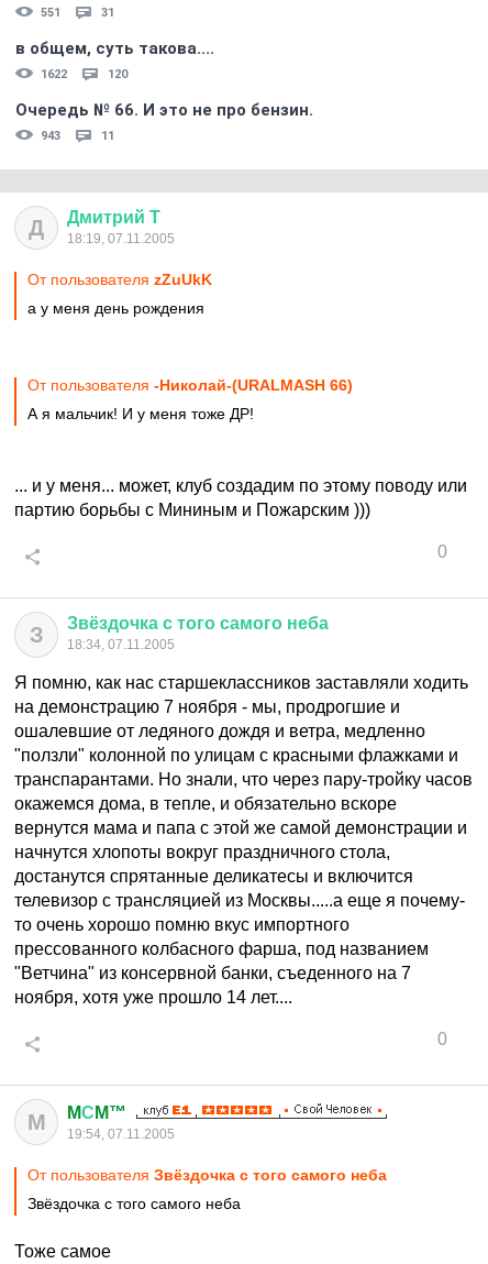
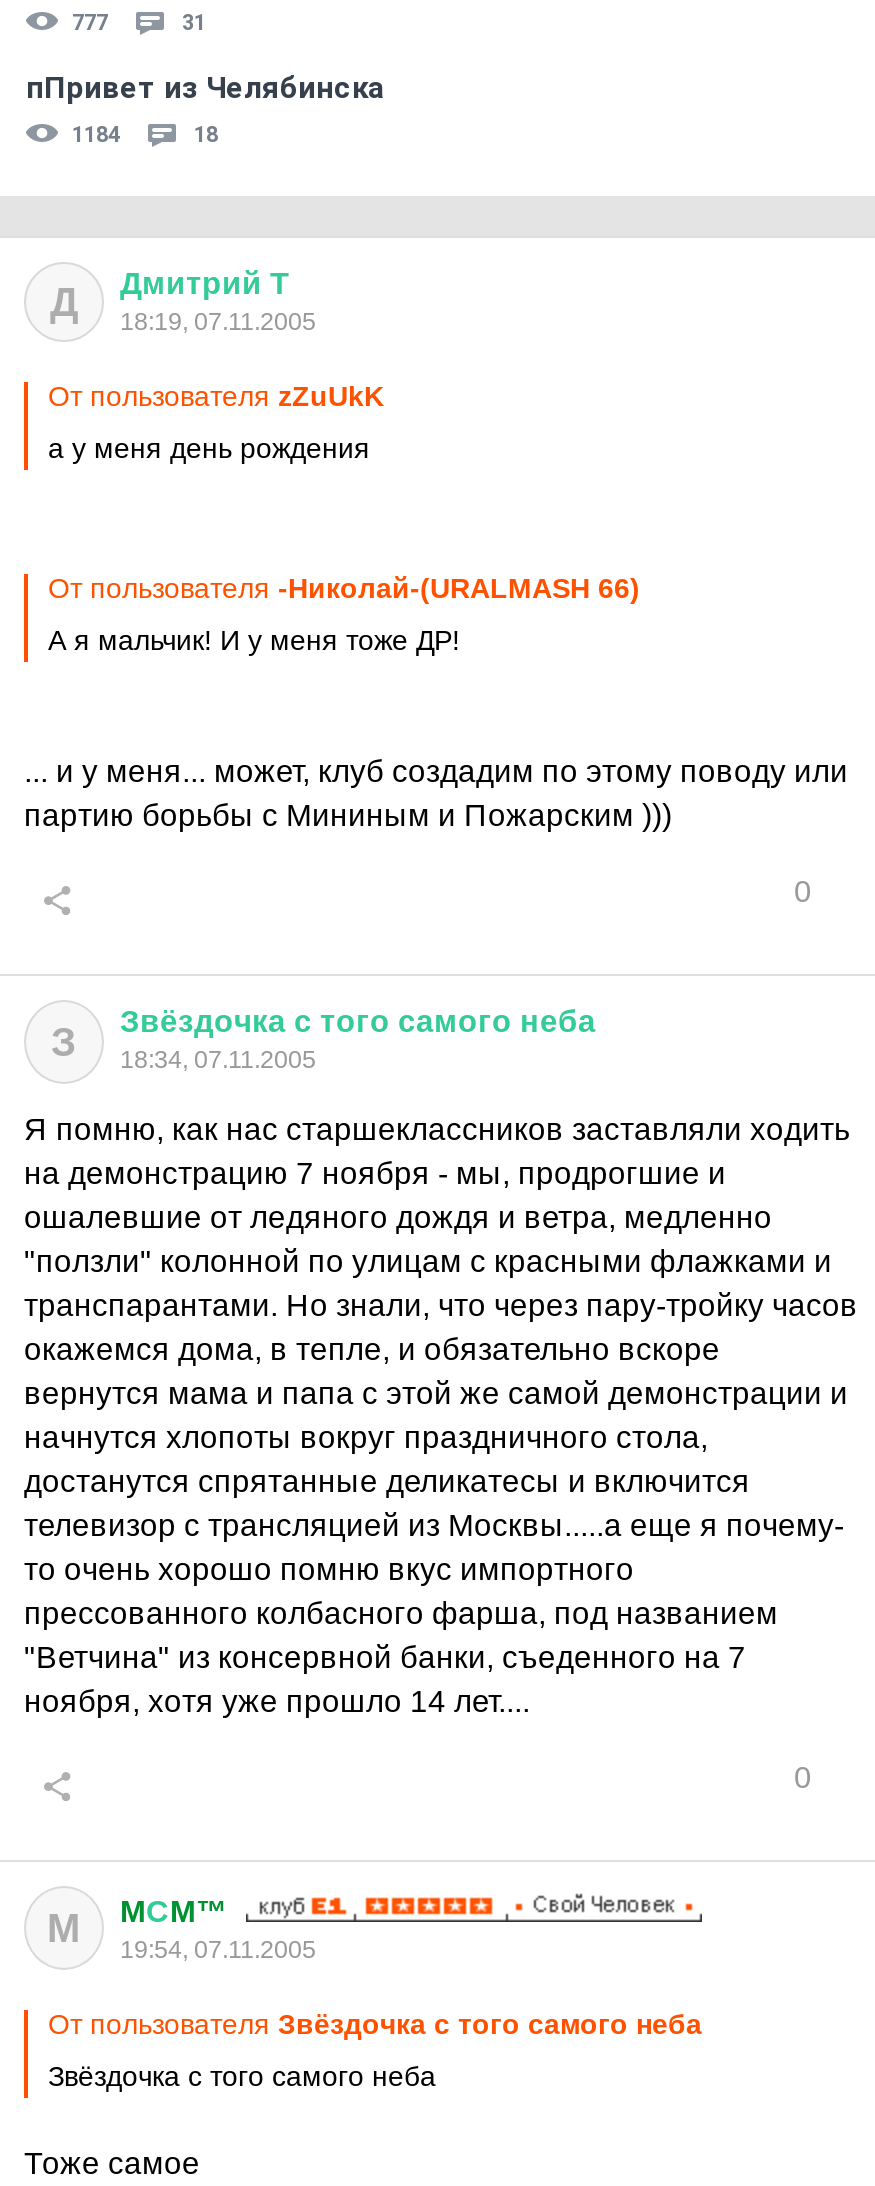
- 551
+ 777

- в общем, суть такова....
- 1622
- 120
- Очередь № 66. И это не про бензин.
- 943
- 11
+ пПривет из Челябинска
+ 1184
+ 18
